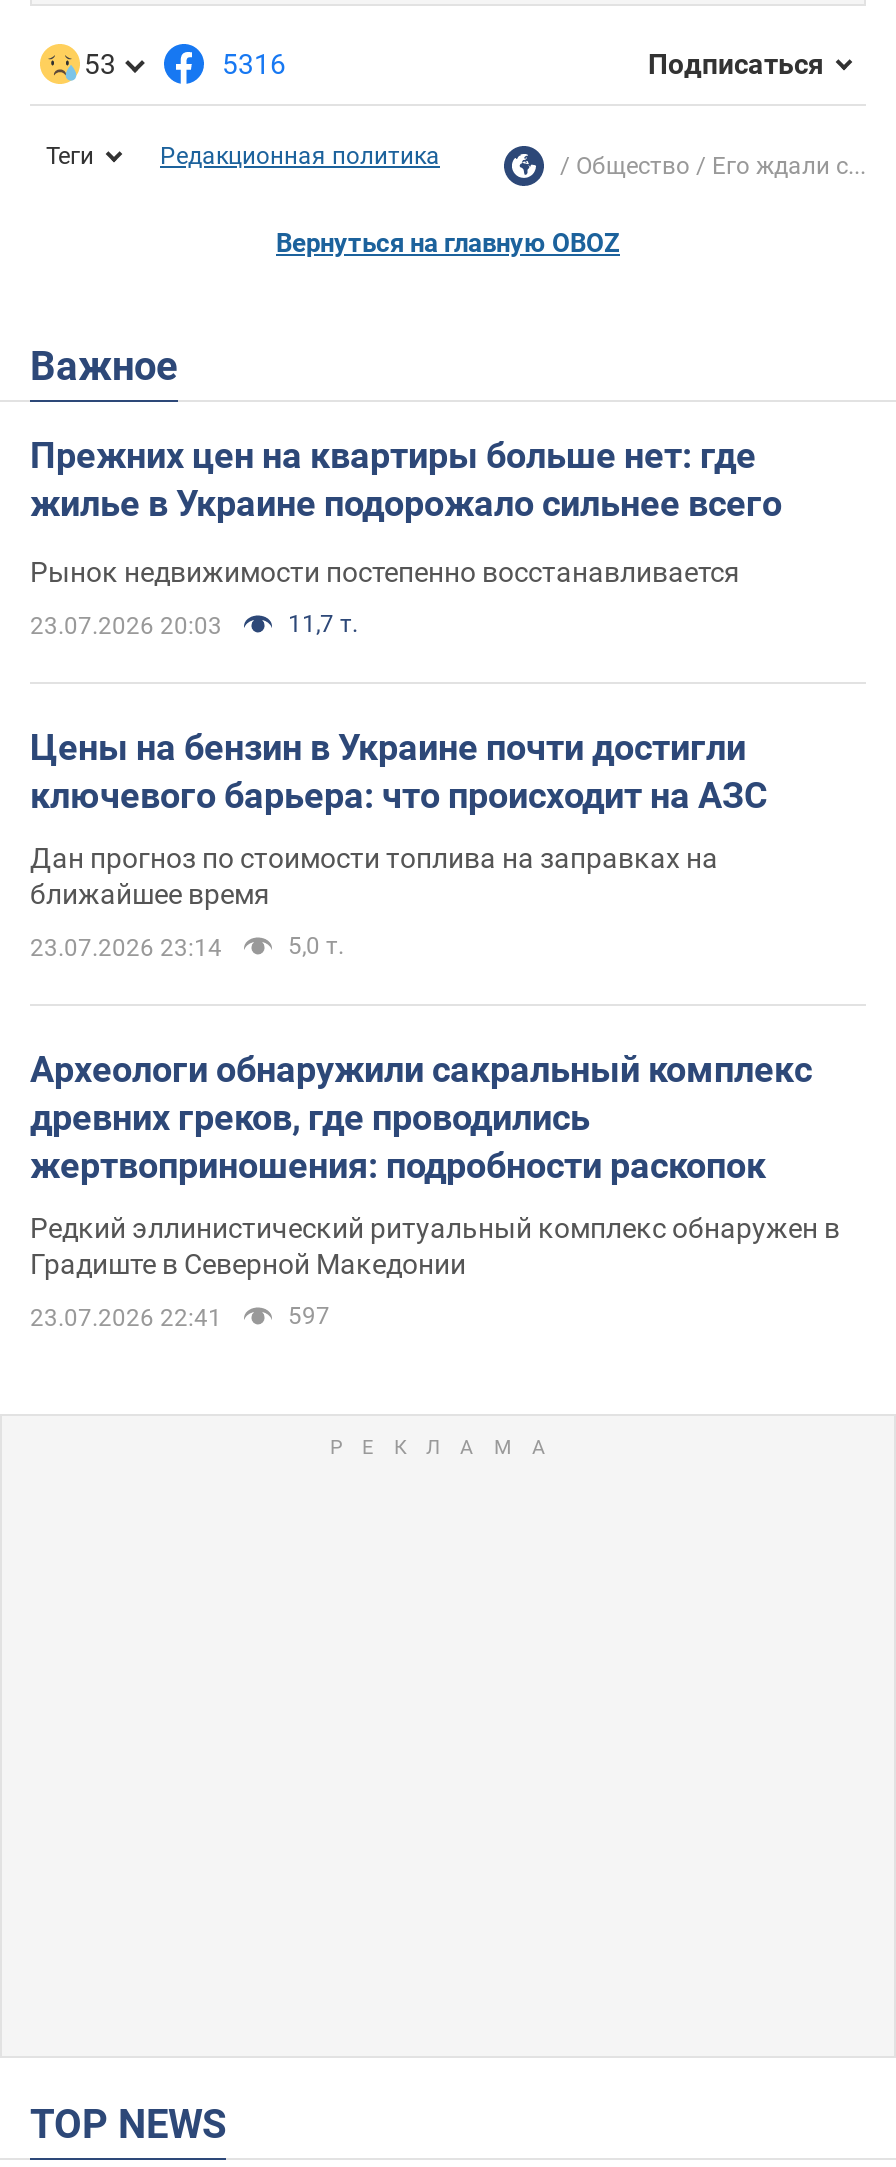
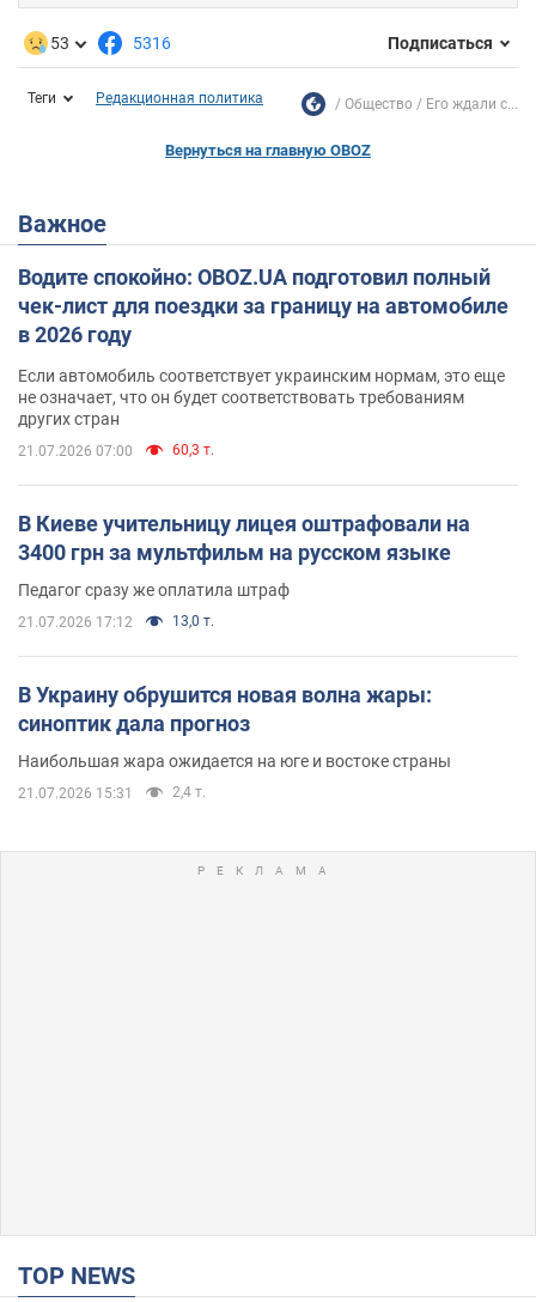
- Прежних цен на квартиры больше нет: где
- жилье в Украине подорожало сильнее всего
+ Водите спокойно: OBOZ.UA подготовил полный
+ чек-лист для поездки за границу на автомобиле
+ в 2026 году

- Рынок недвижимости постепенно восстанавливается
+ Если автомобиль соответствует украинским нормам, это еще
+ не означает, что он будет соответствовать требованиям
+ других стран

- 23.07.2026 20:03
- 11,7 т.
+ 21.07.2026 07:00
+ 60,3 т.

- Цены на бензин в Украине почти достигли
- ключевого барьера: что происходит на АЗС
+ В Киеве учительницу лицея оштрафовали на
+ 3400 грн за мультфильм на русском языке

- Дан прогноз по стоимости топлива на заправках на
- ближайшее время
+ Педагог сразу же оплатила штраф

- 23.07.2026 23:14
- 5,0 т.
+ 21.07.2026 17:12
+ 13,0 т.

- Археологи обнаружили сакральный комплекс
- древних греков, где проводились
- жертвоприношения: подробности раскопок
+ В Украину обрушится новая волна жары:
+ синоптик дала прогноз

- Редкий эллинистический ритуальный комплекс обнаружен в
- Градиште в Северной Македонии
+ Наибольшая жара ожидается на юге и востоке страны

- 23.07.2026 22:41
- 597
+ 21.07.2026 15:31
+ 2,4 т.
